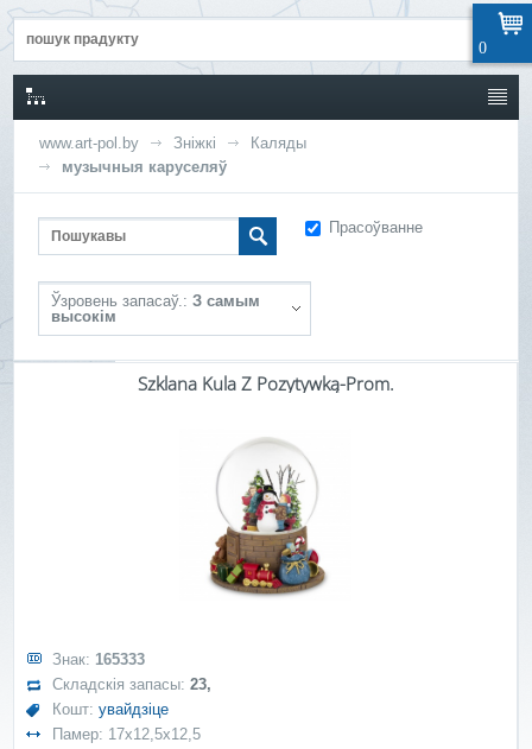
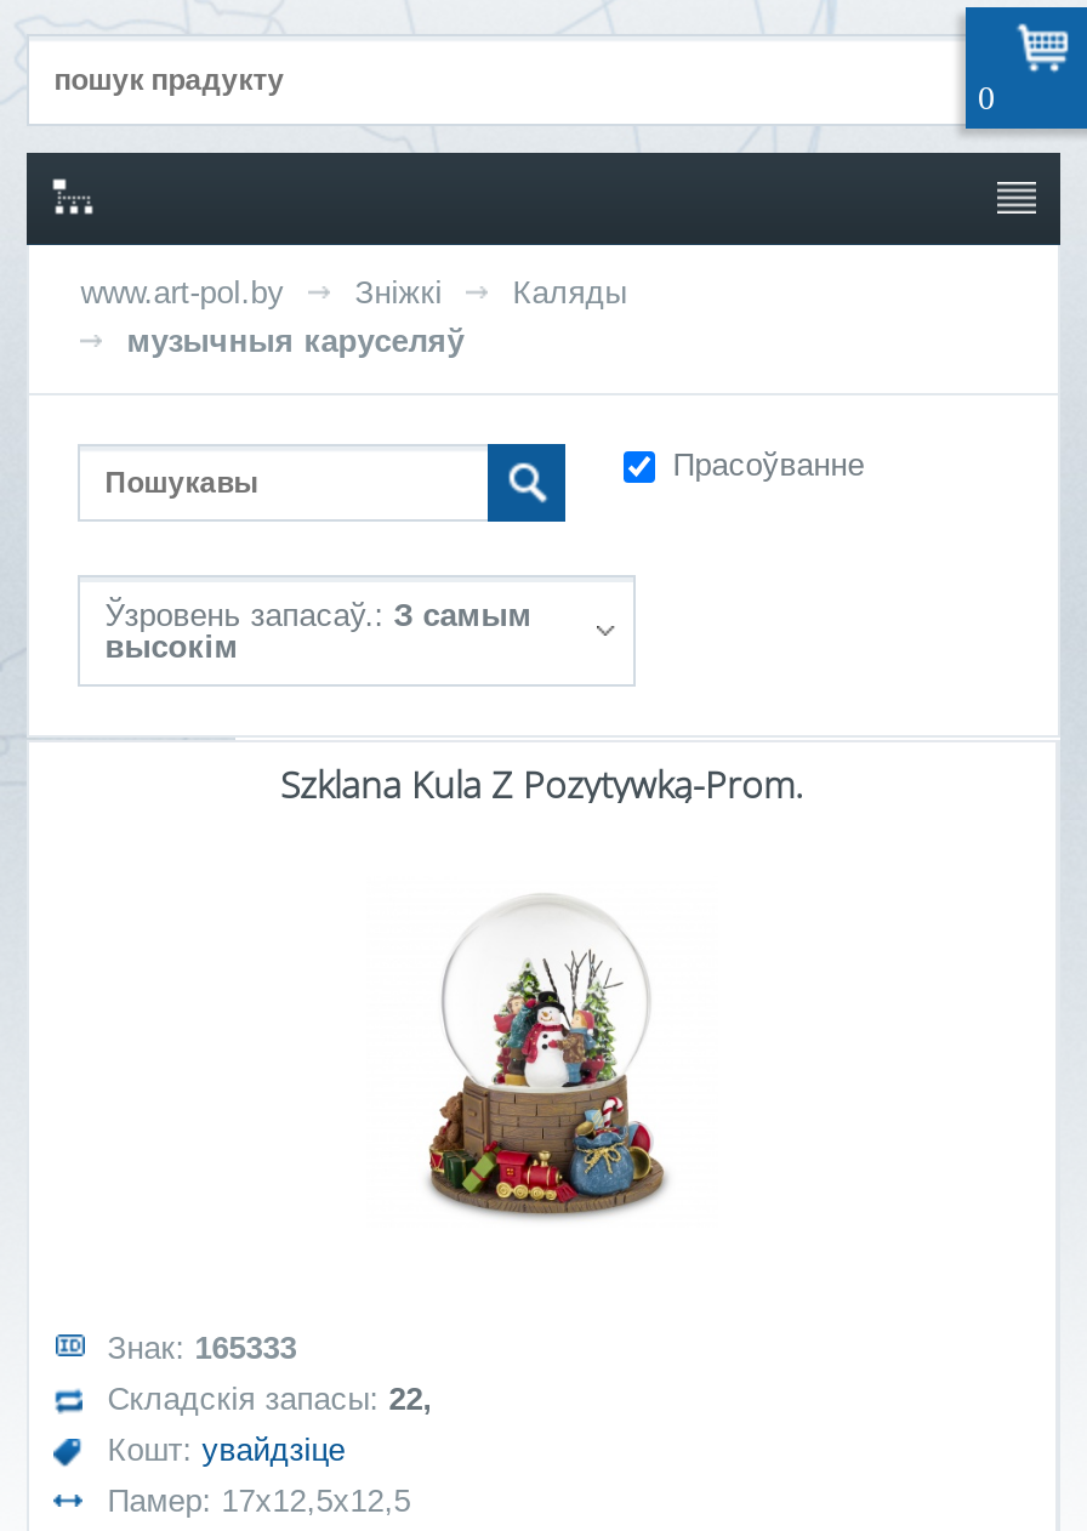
- Складскія запасы: 23,
+ Складскія запасы: 22,
